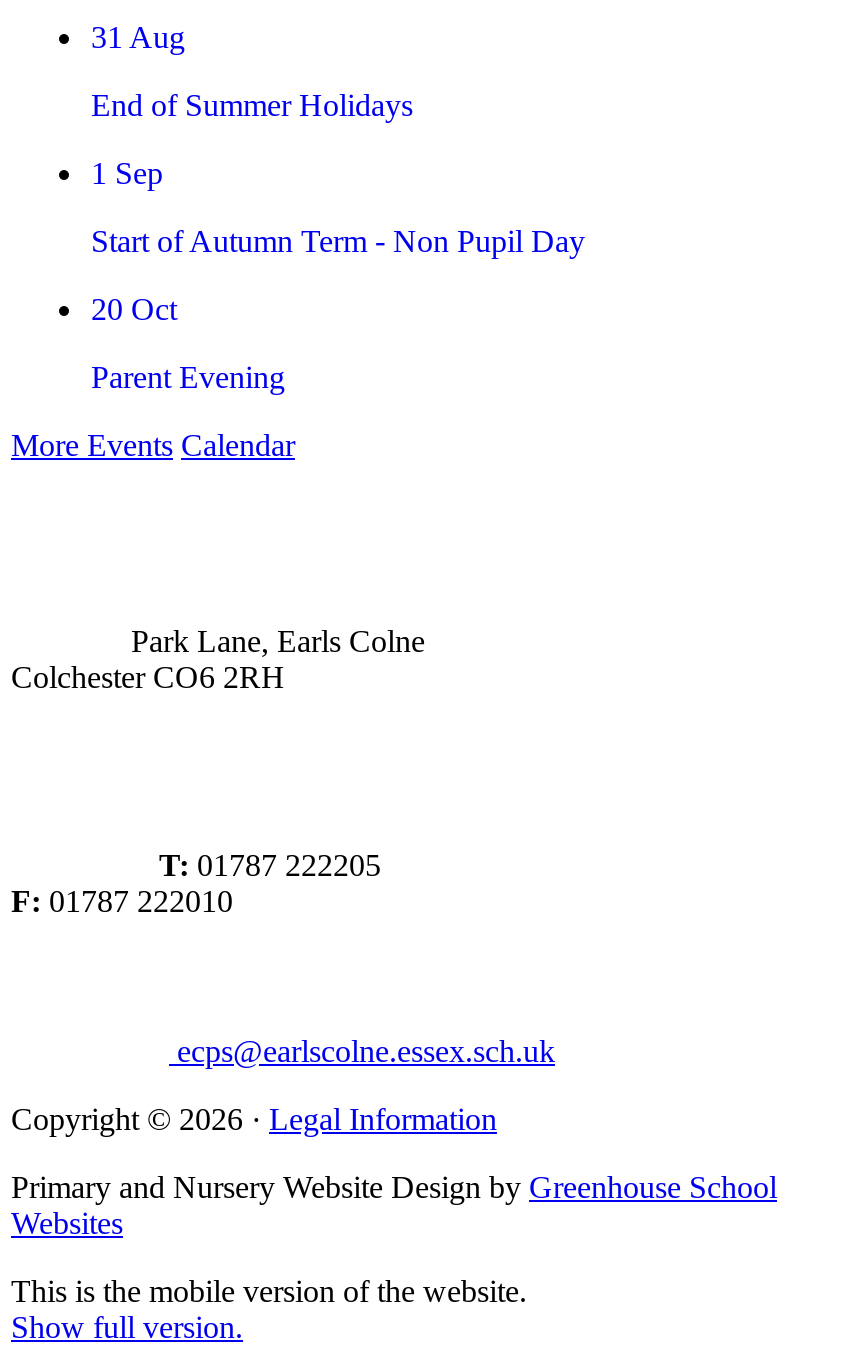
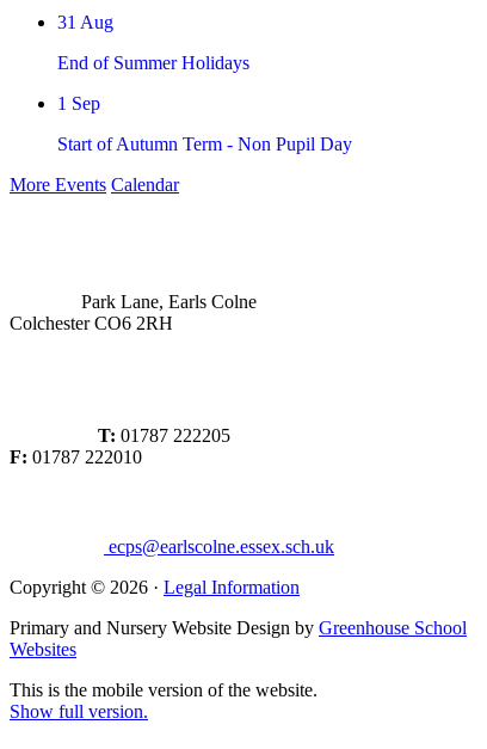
- 20 Oct
- Parent Evening
